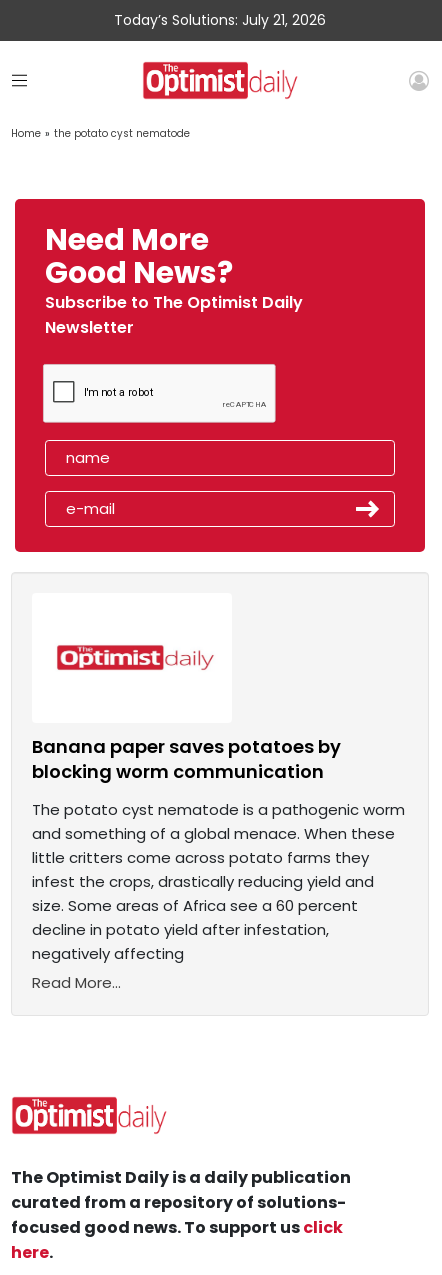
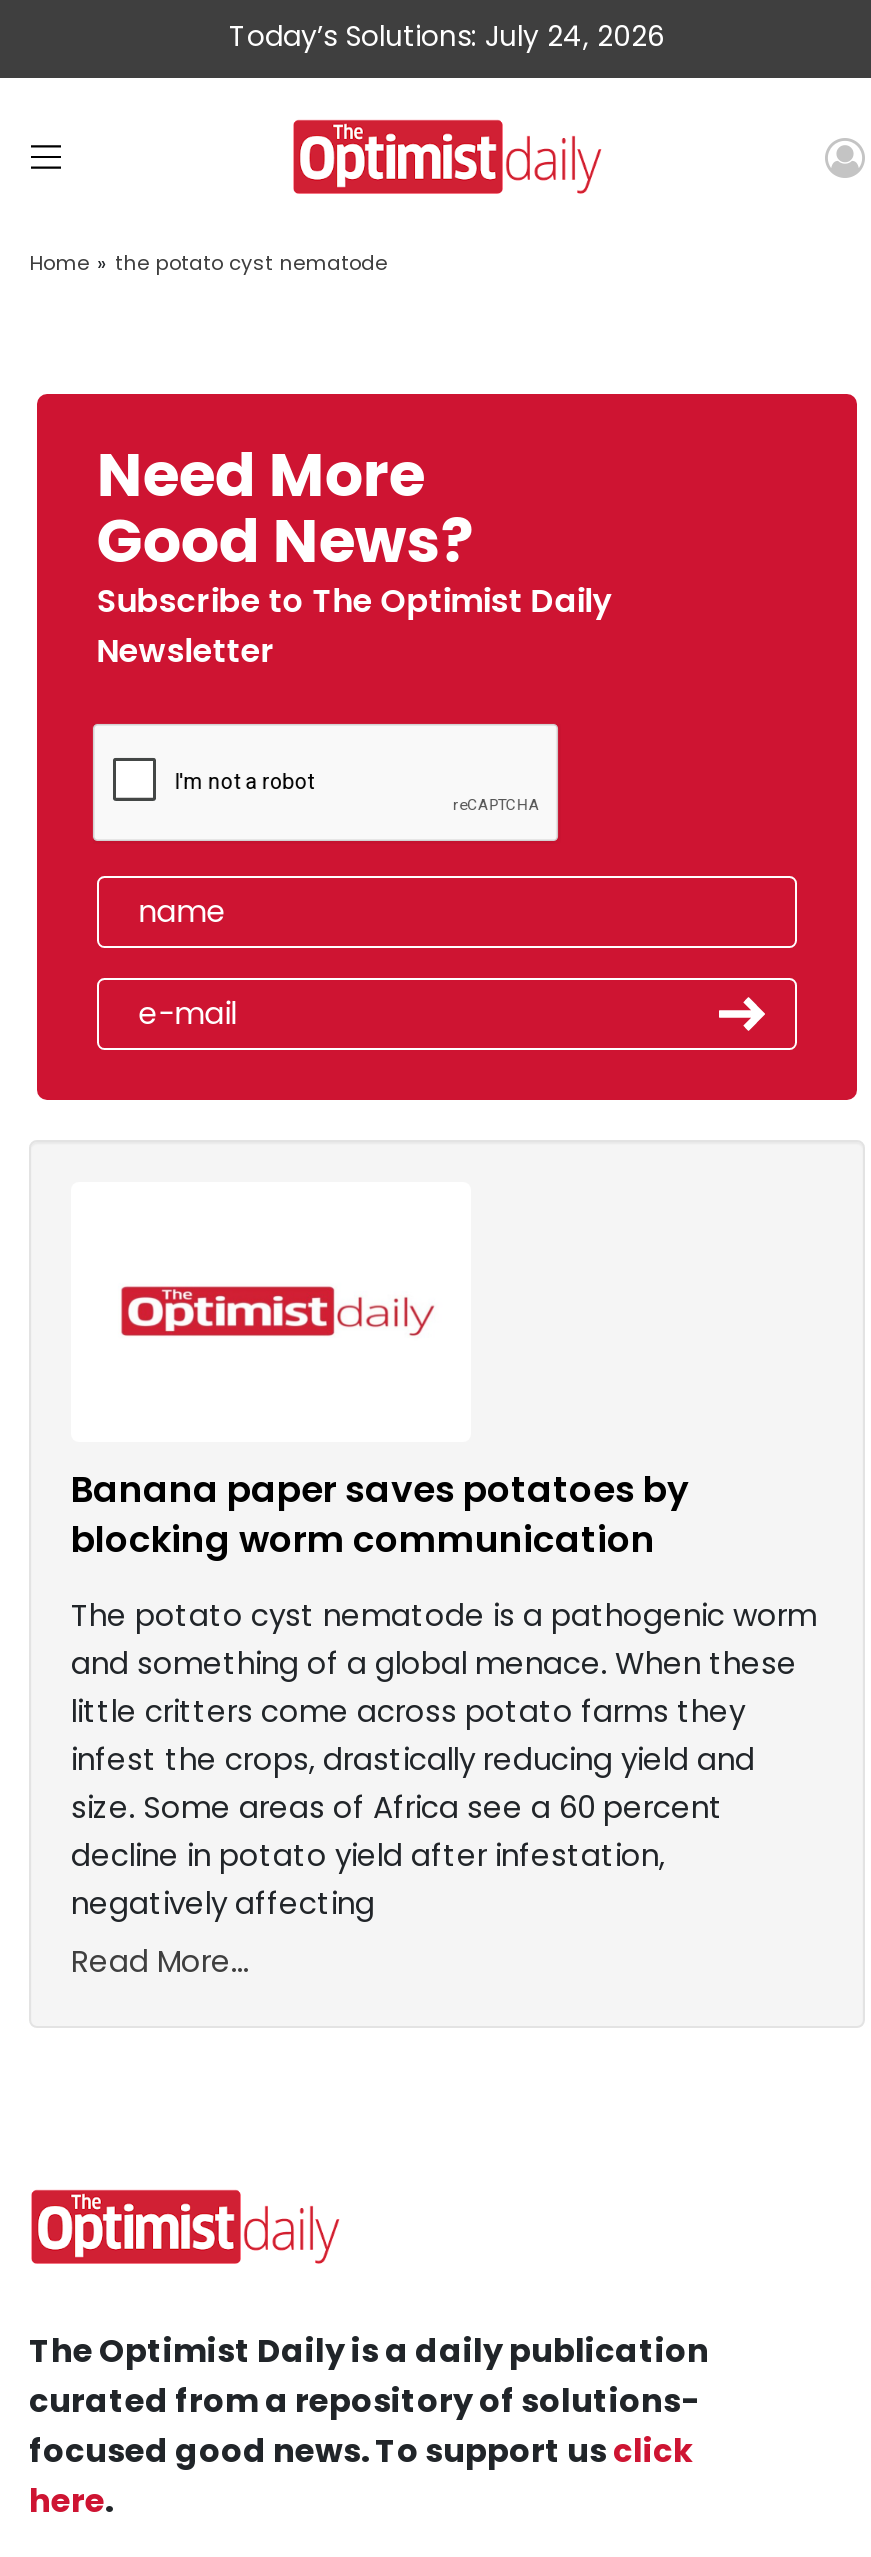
- Today’s Solutions: July 21, 2026
+ Today’s Solutions: July 24, 2026
